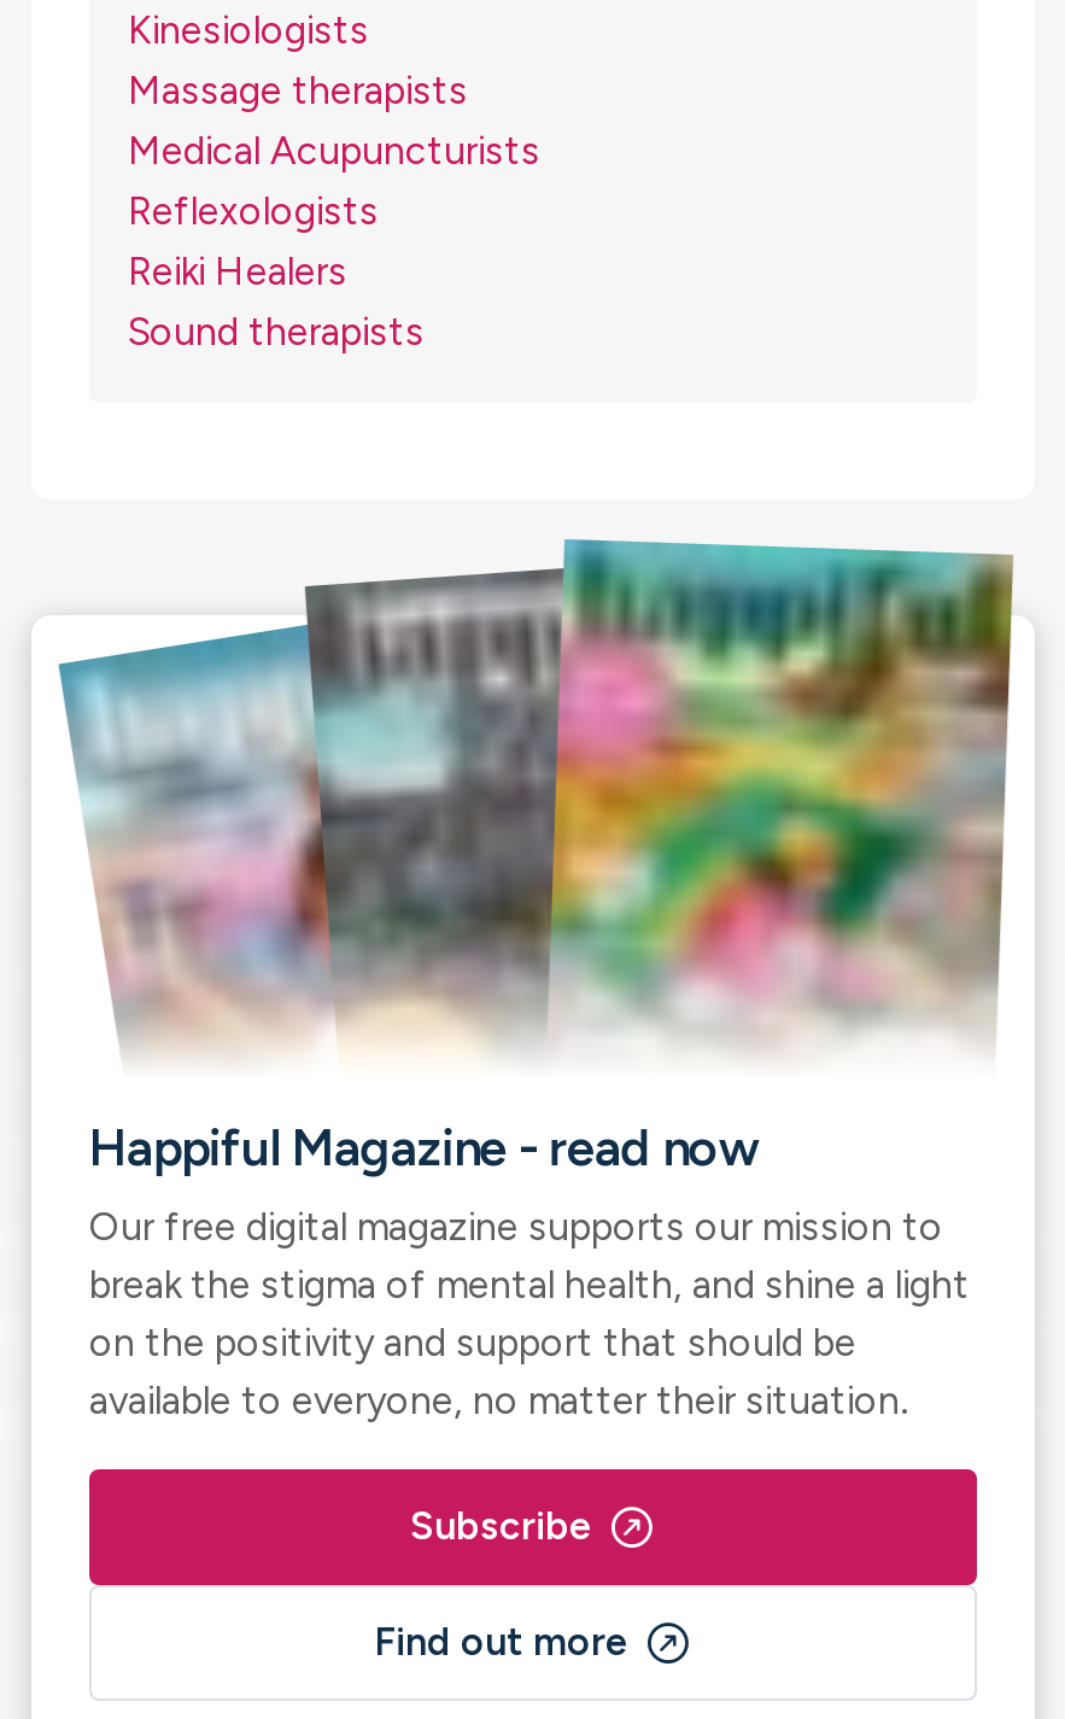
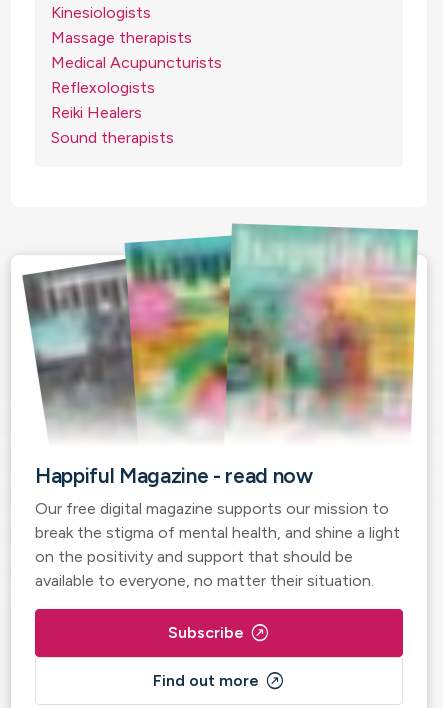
- [image]
+ [image]
